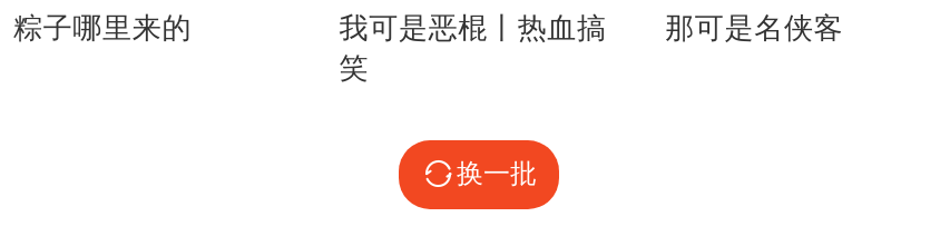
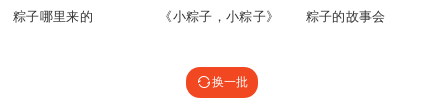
- 我可是恶棍丨热血搞
- 笑
+ 《小粽子，小粽子》

- 那可是名侠客
+ 粽子的故事会
